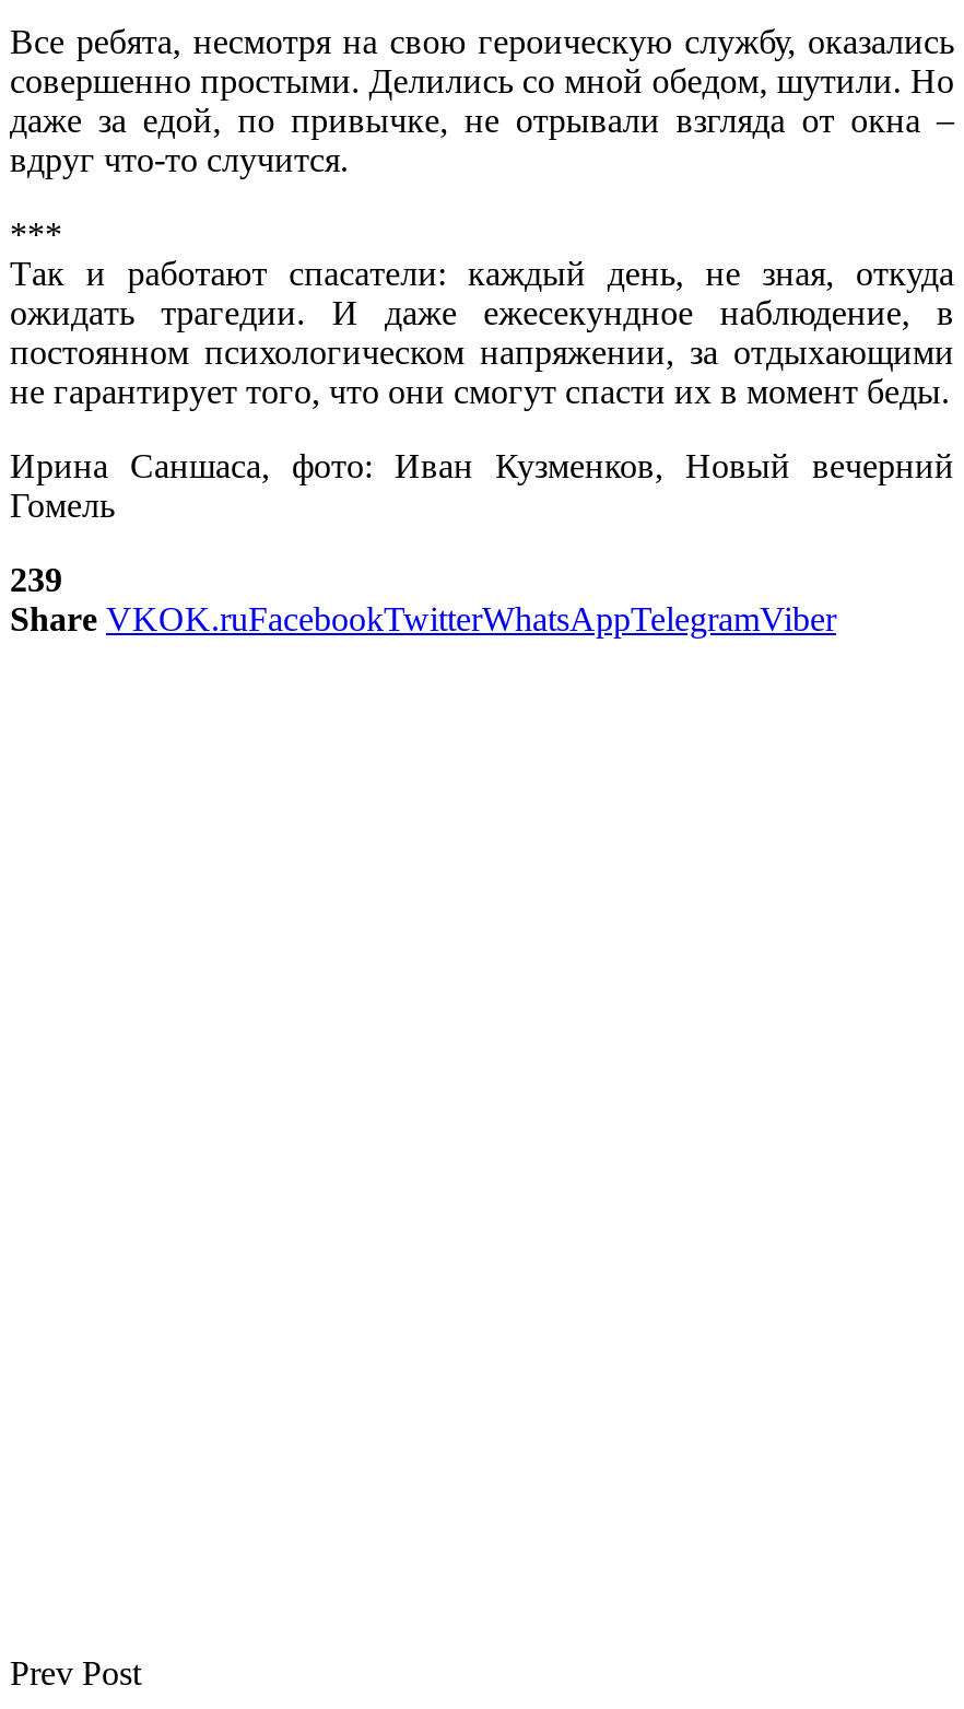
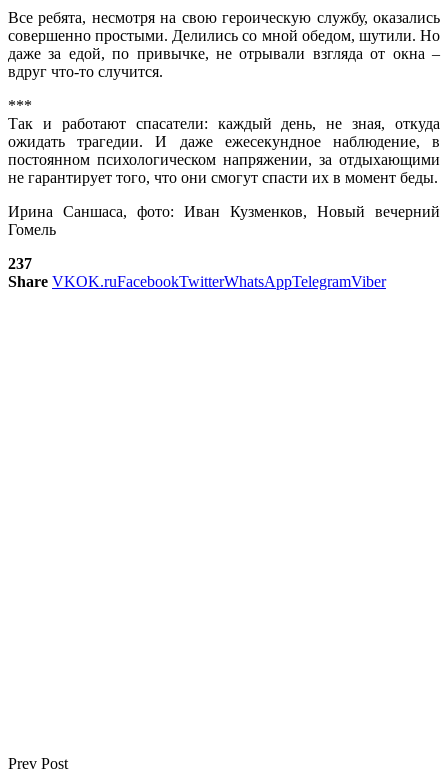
- 239
+ 237
